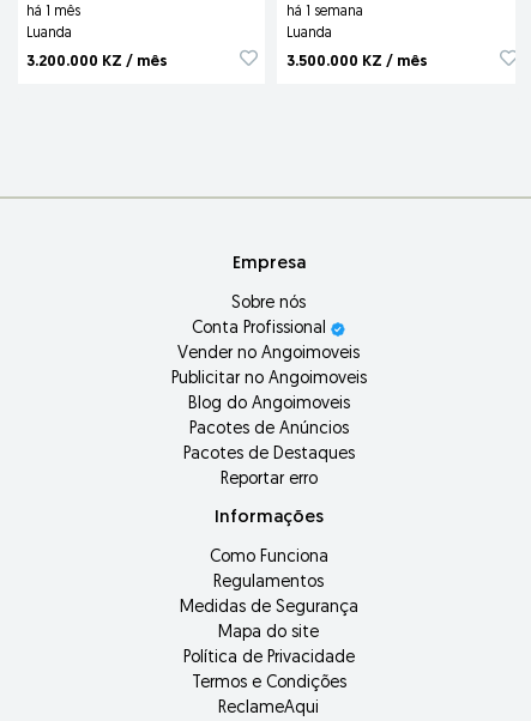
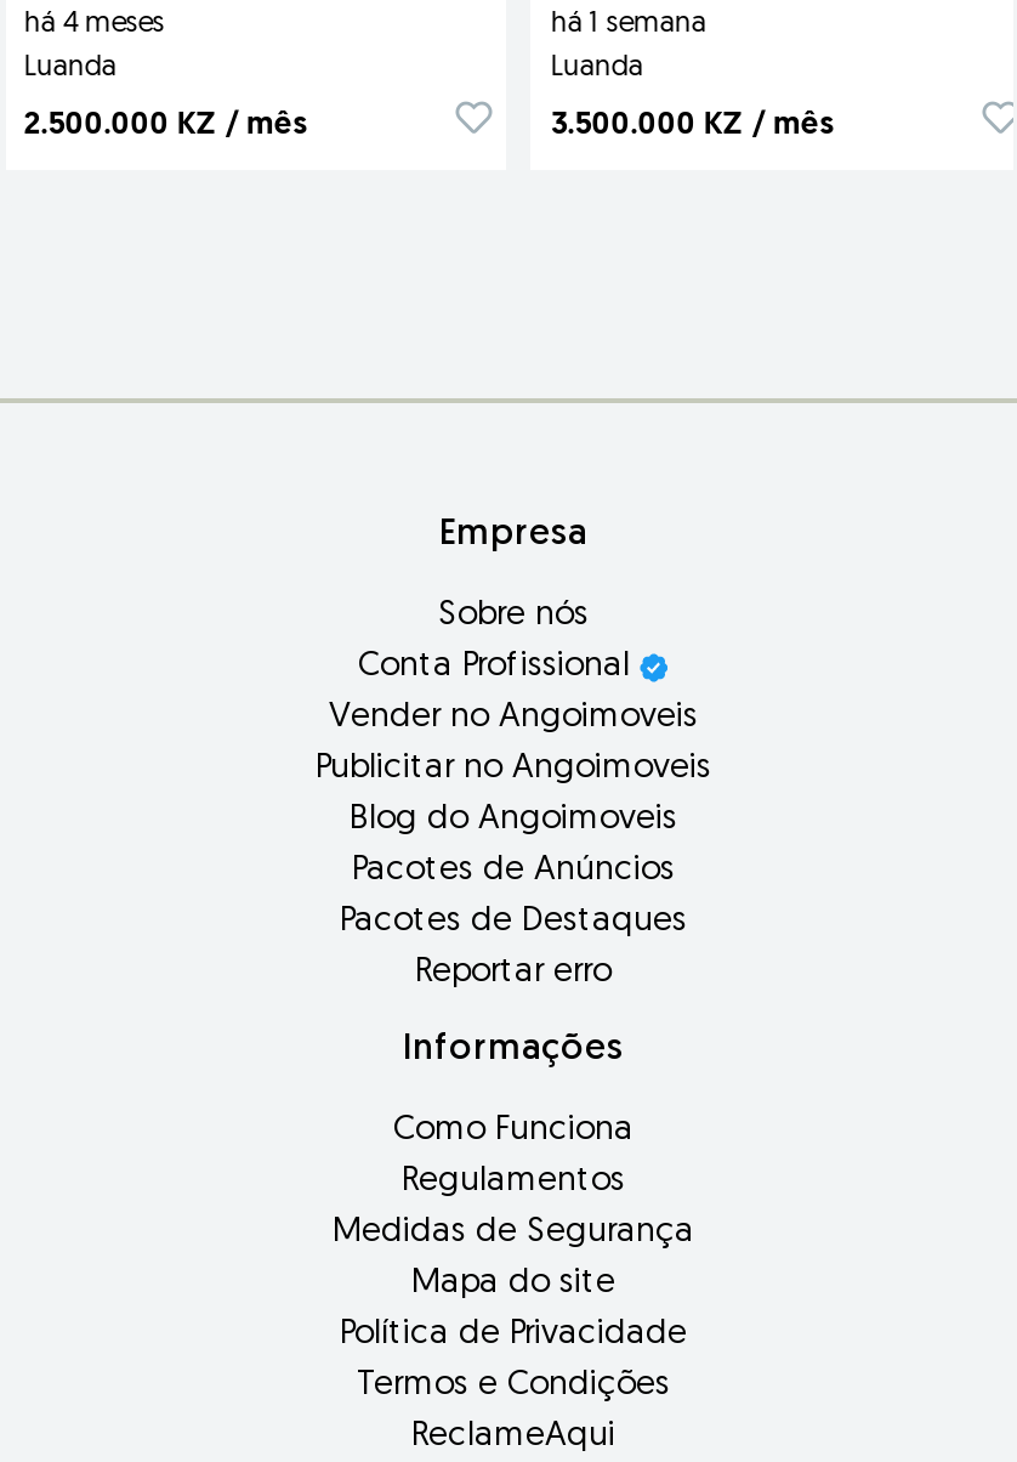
- há 1 mês
+ há 4 meses

- 3.200.000 KZ / mês
+ 2.500.000 KZ / mês
